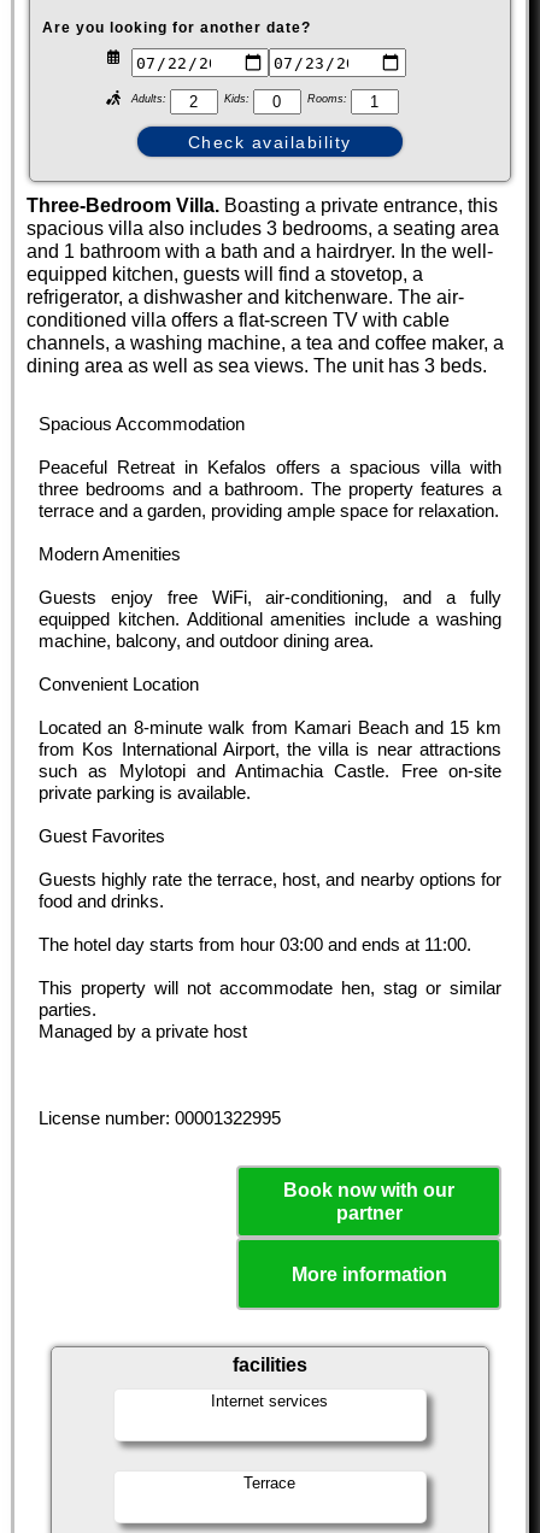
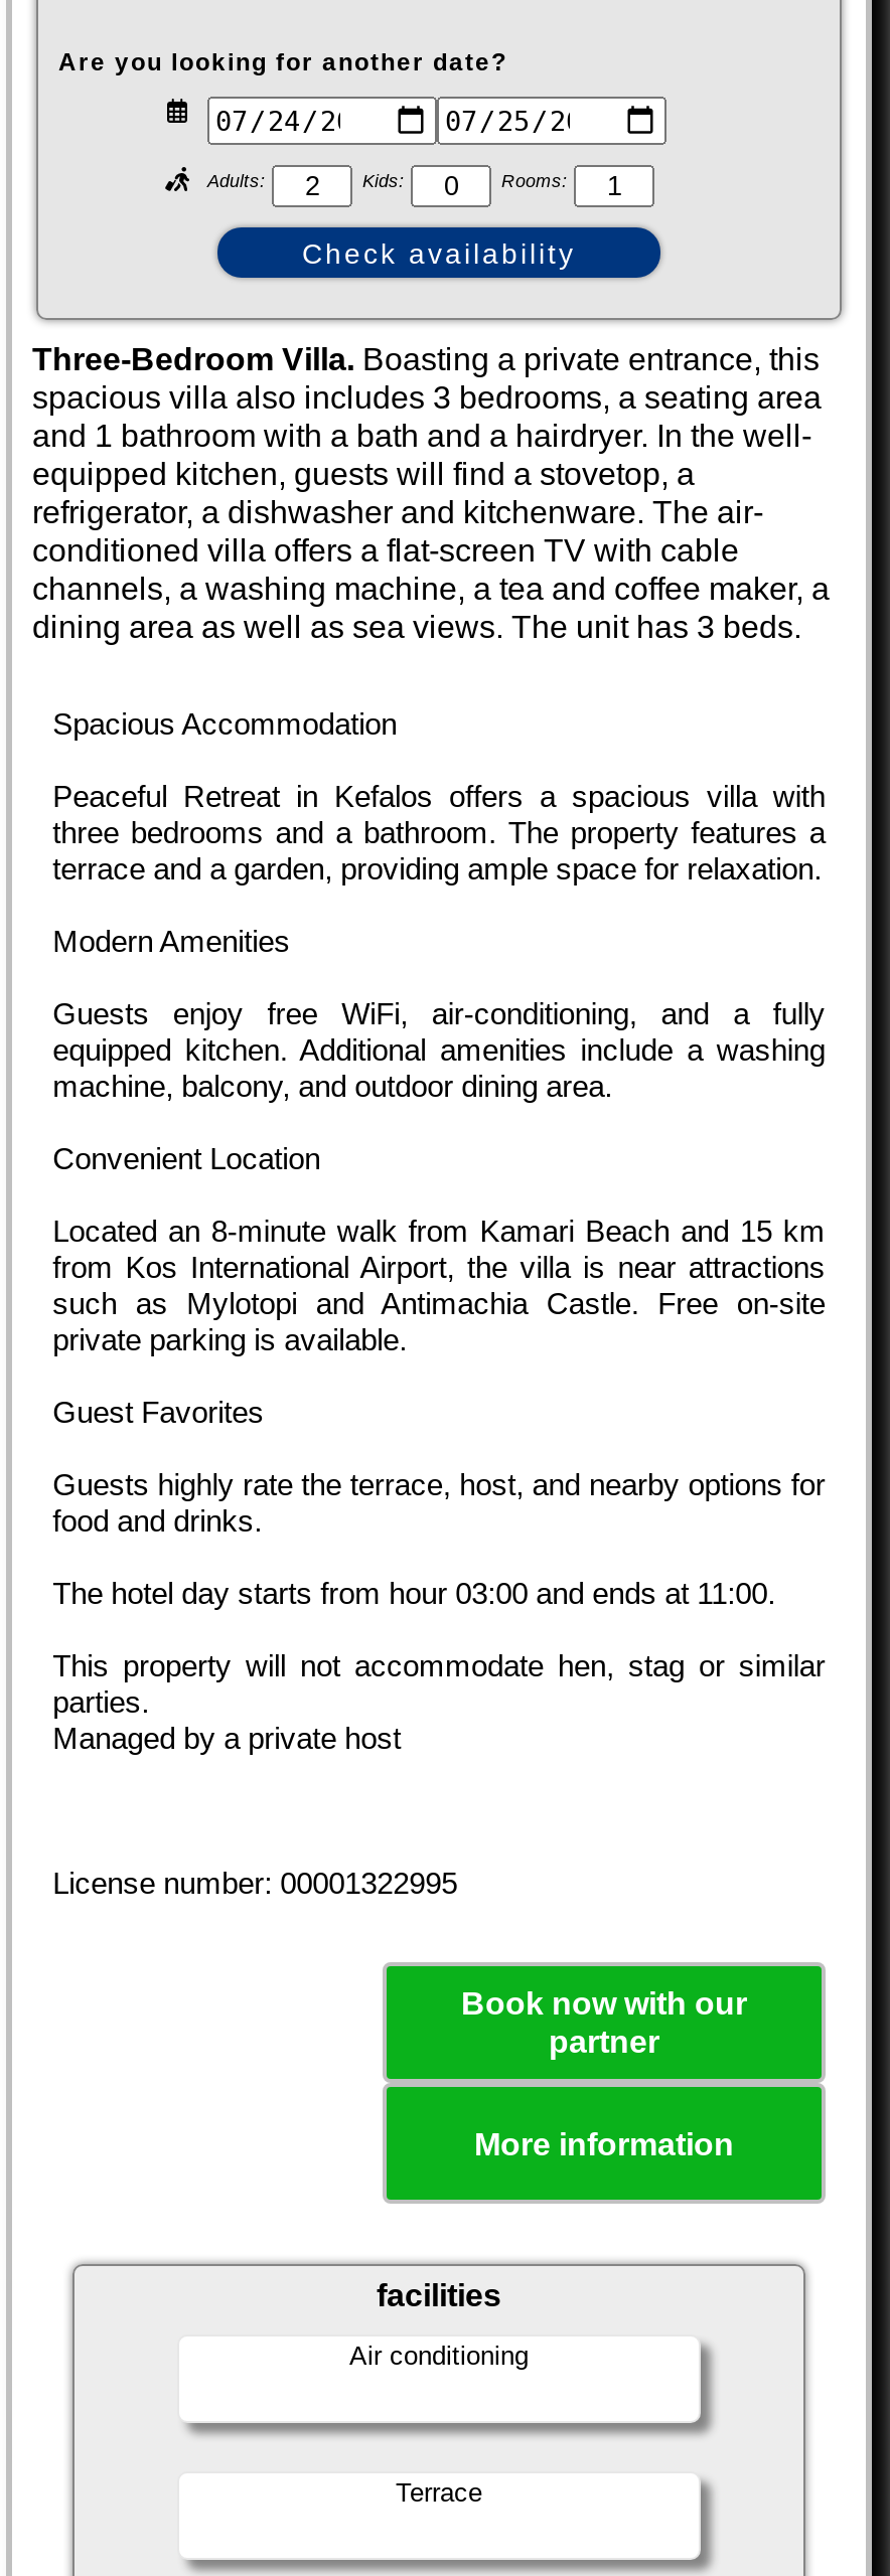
- Internet services
+ Air conditioning
